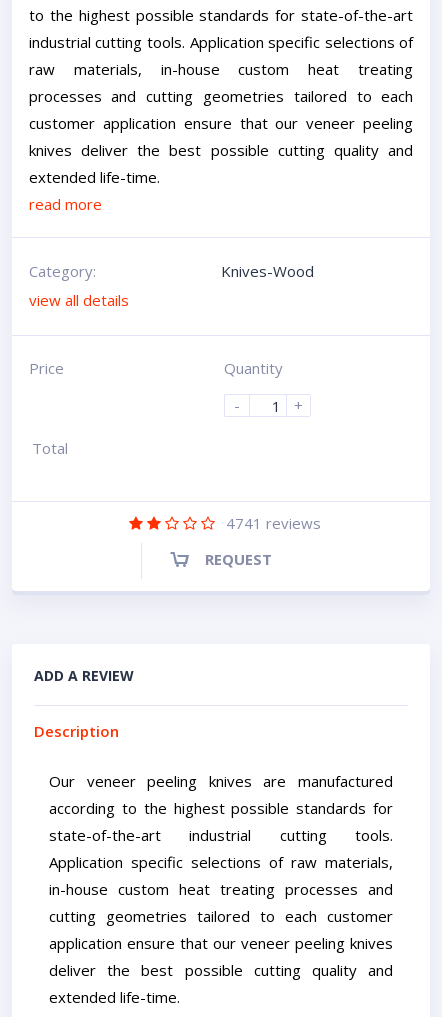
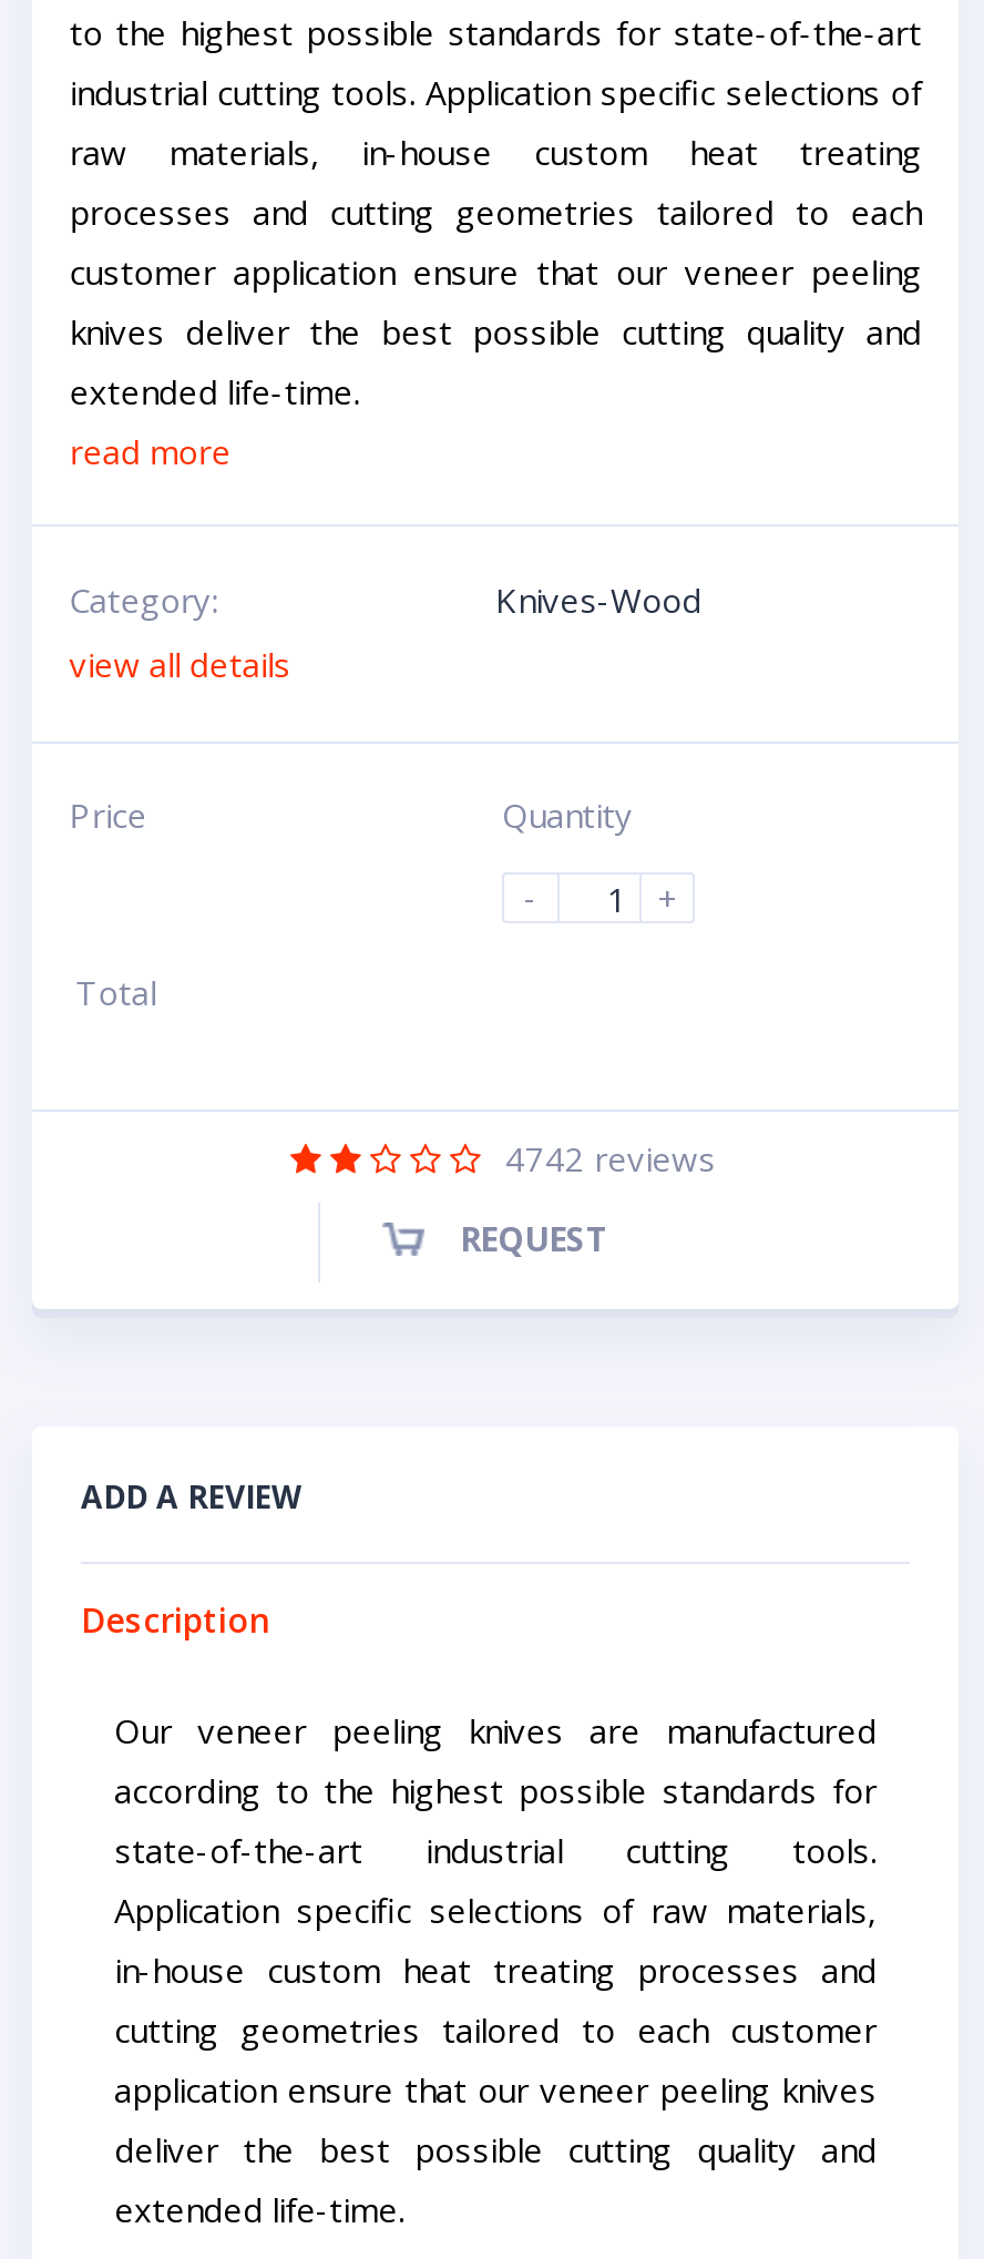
- 4741 reviews
+ 4742 reviews
